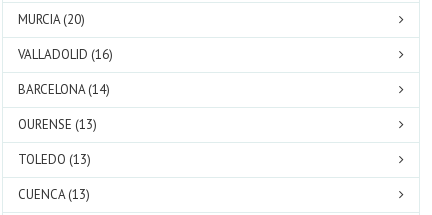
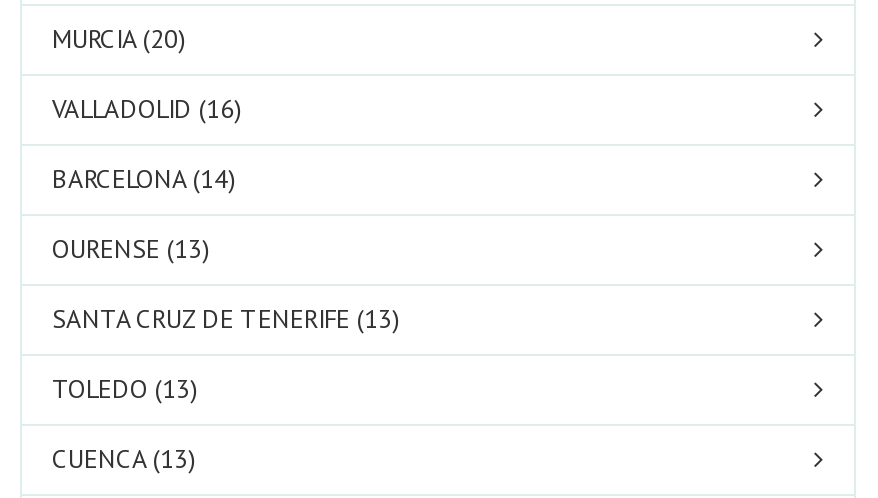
+ SANTA CRUZ DE TENERIFE (13)
